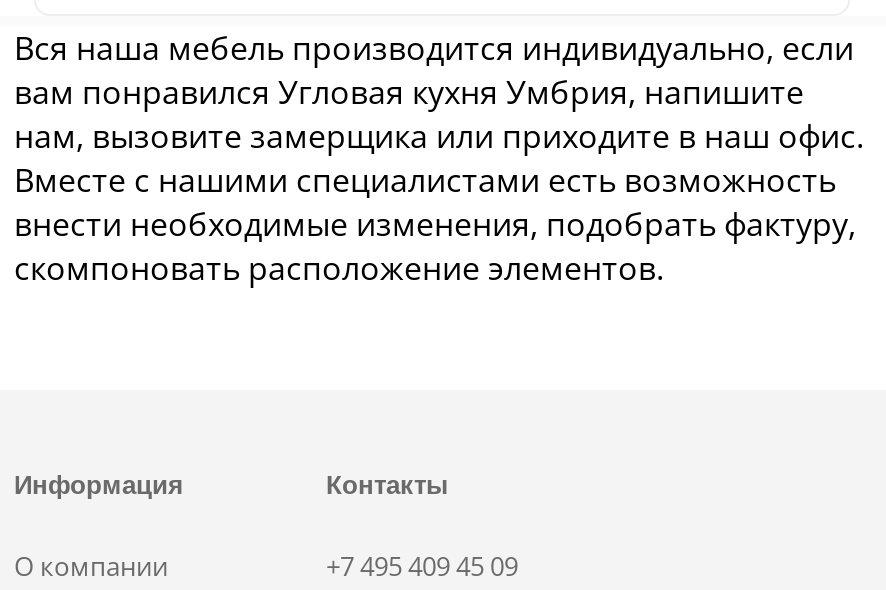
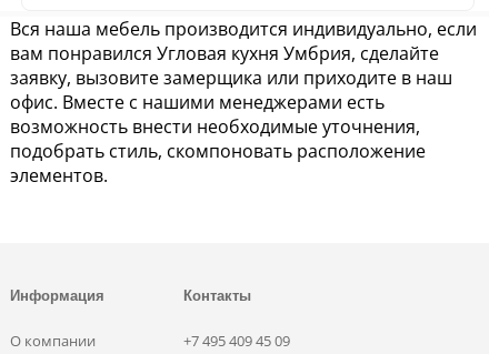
- вам понравился Угловая кухня Умбрия, напишите
- нам, вызовите замерщика или приходите в наш офис.
- Вместе с нашими специалистами есть возможность
- внести необходимые изменения, подобрать фактуру,
- скомпоновать расположение элементов.
+ вам понравился Угловая кухня Умбрия, сделайте
+ заявку, вызовите замерщика или приходите в наш
+ офис. Вместе с нашими менеджерами есть
+ возможность внести необходимые уточнения,
+ подобрать стиль, скомпоновать расположение
+ элементов.
